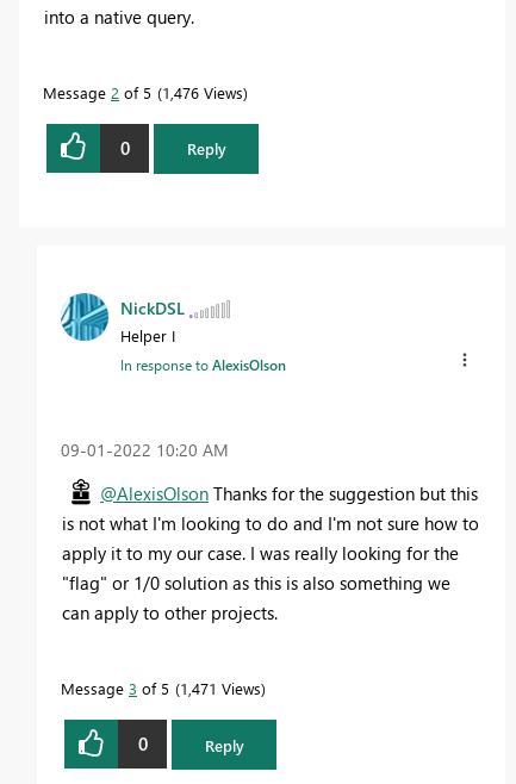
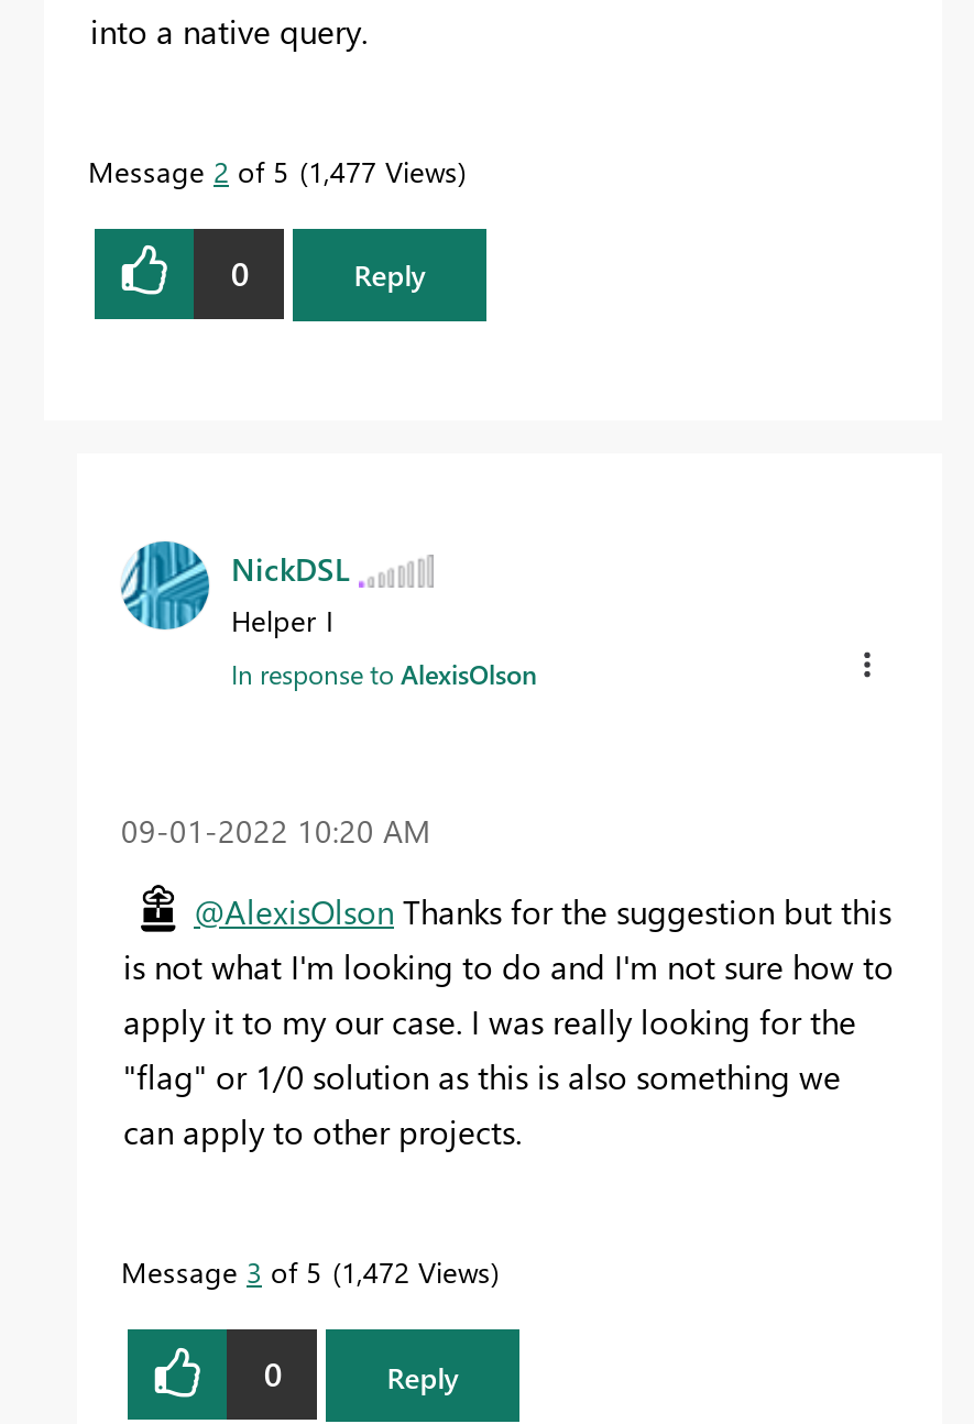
- Message 2 of 5 1,476 Views
+ Message 2 of 5 1,477 Views

- Message 3 of 5 1,471 Views
+ Message 3 of 5 1,472 Views
